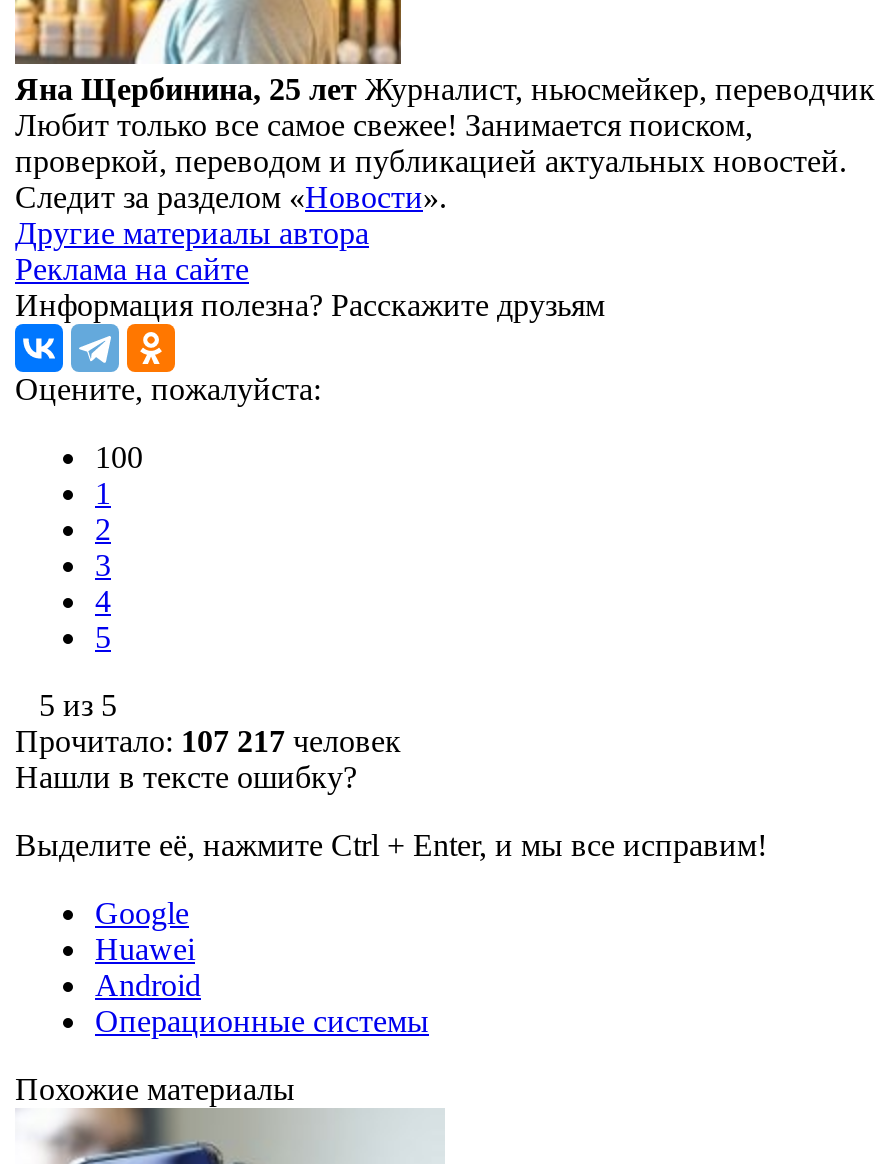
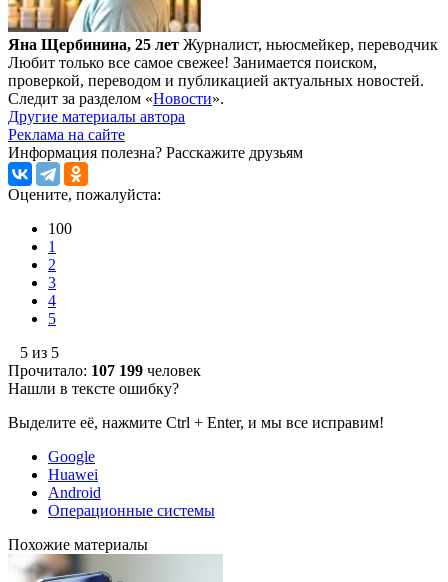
- Прочитало: 107 217 человек
+ Прочитало: 107 199 человек
